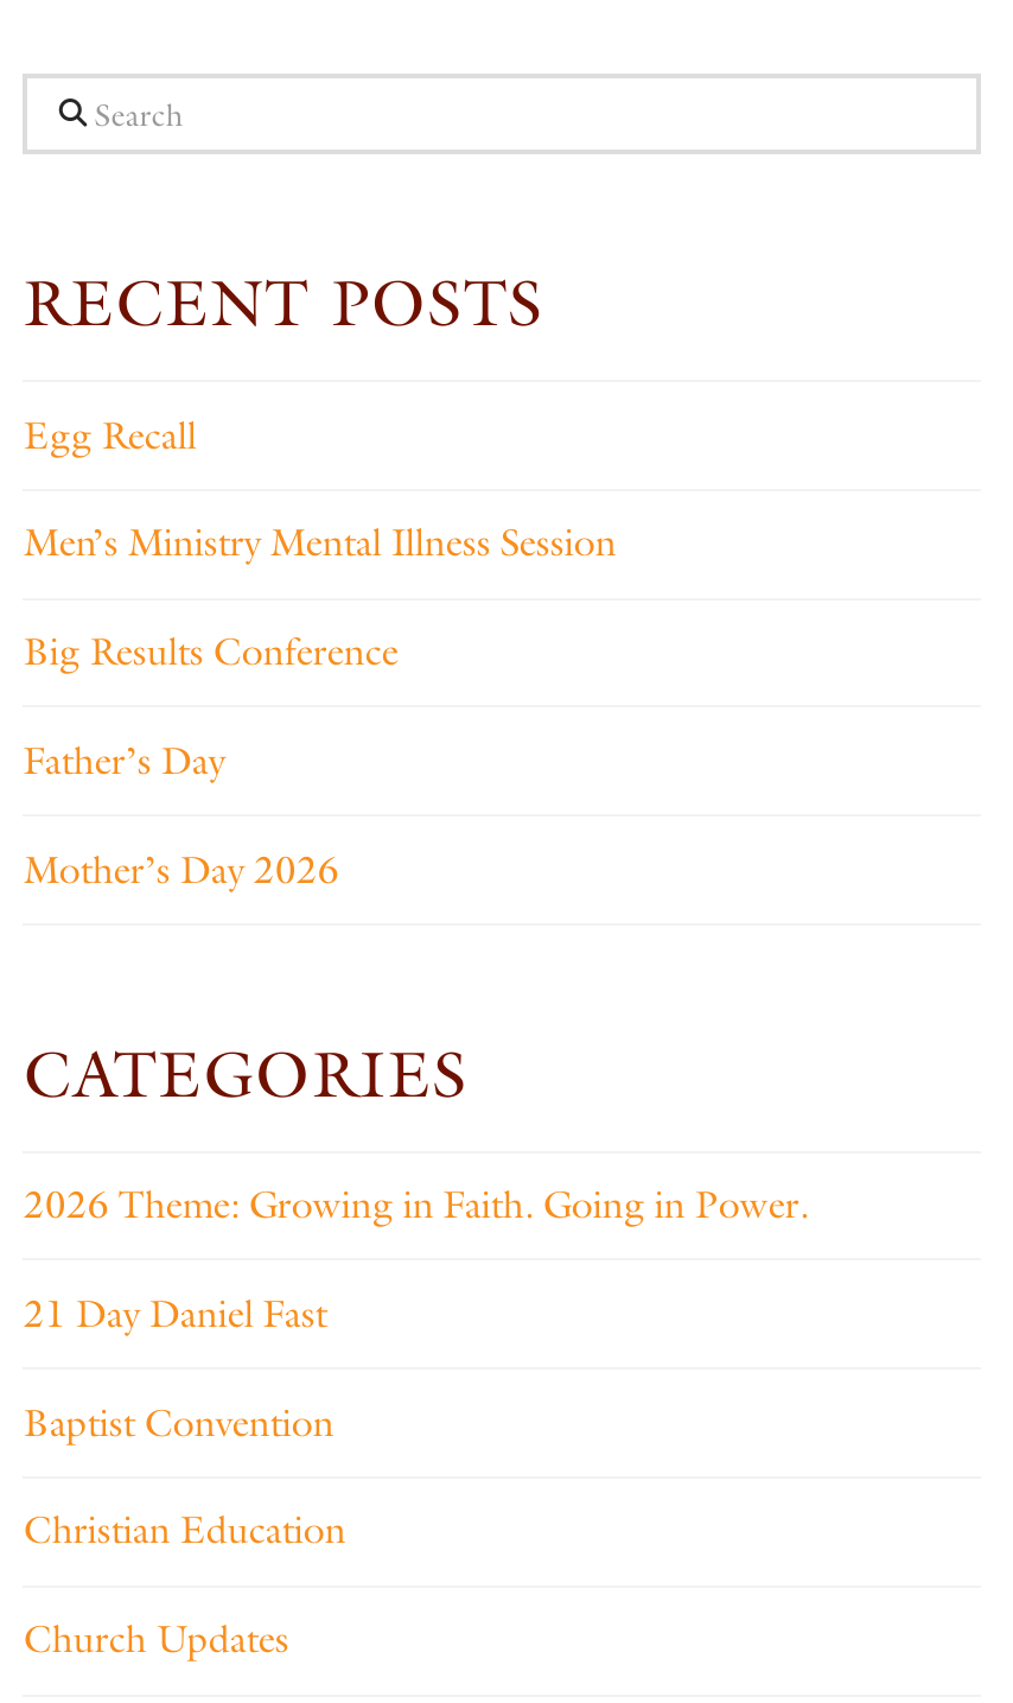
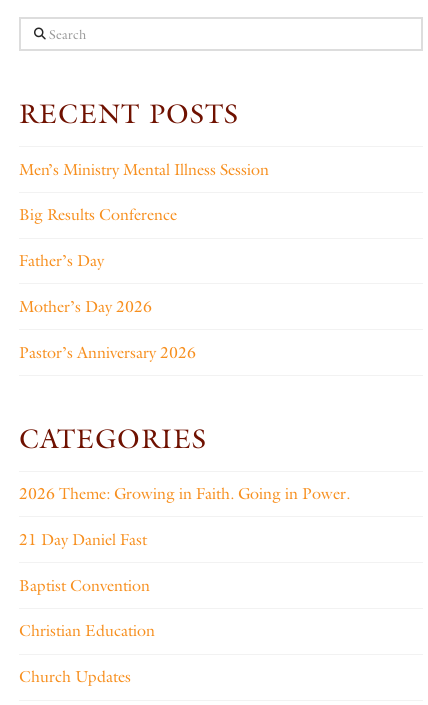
- Egg Recall

moved up: Men’s Ministry Mental Illness Session | Big Results Conference | Father’s Day | Mother’s Day 2026

+ Pastor’s Anniversary 2026
